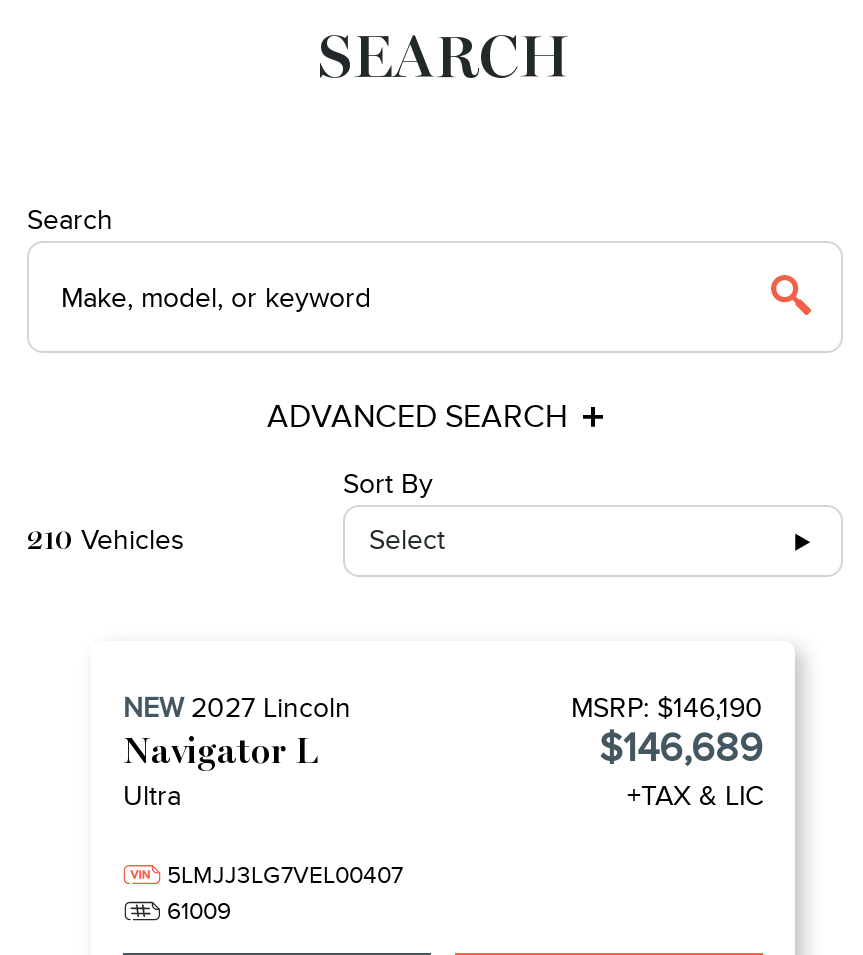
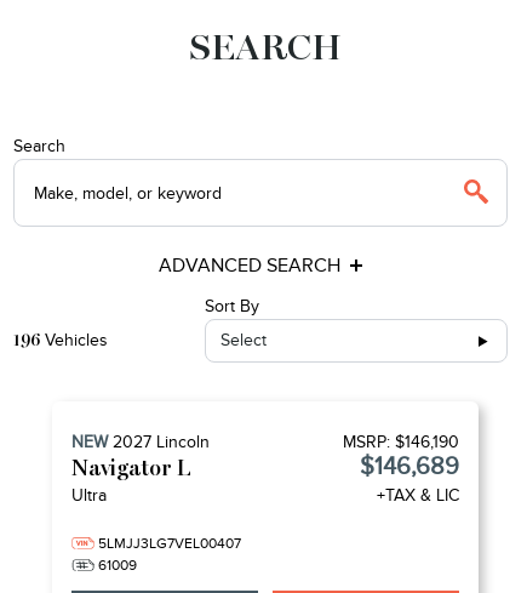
- 210 Vehicles
+ 196 Vehicles
